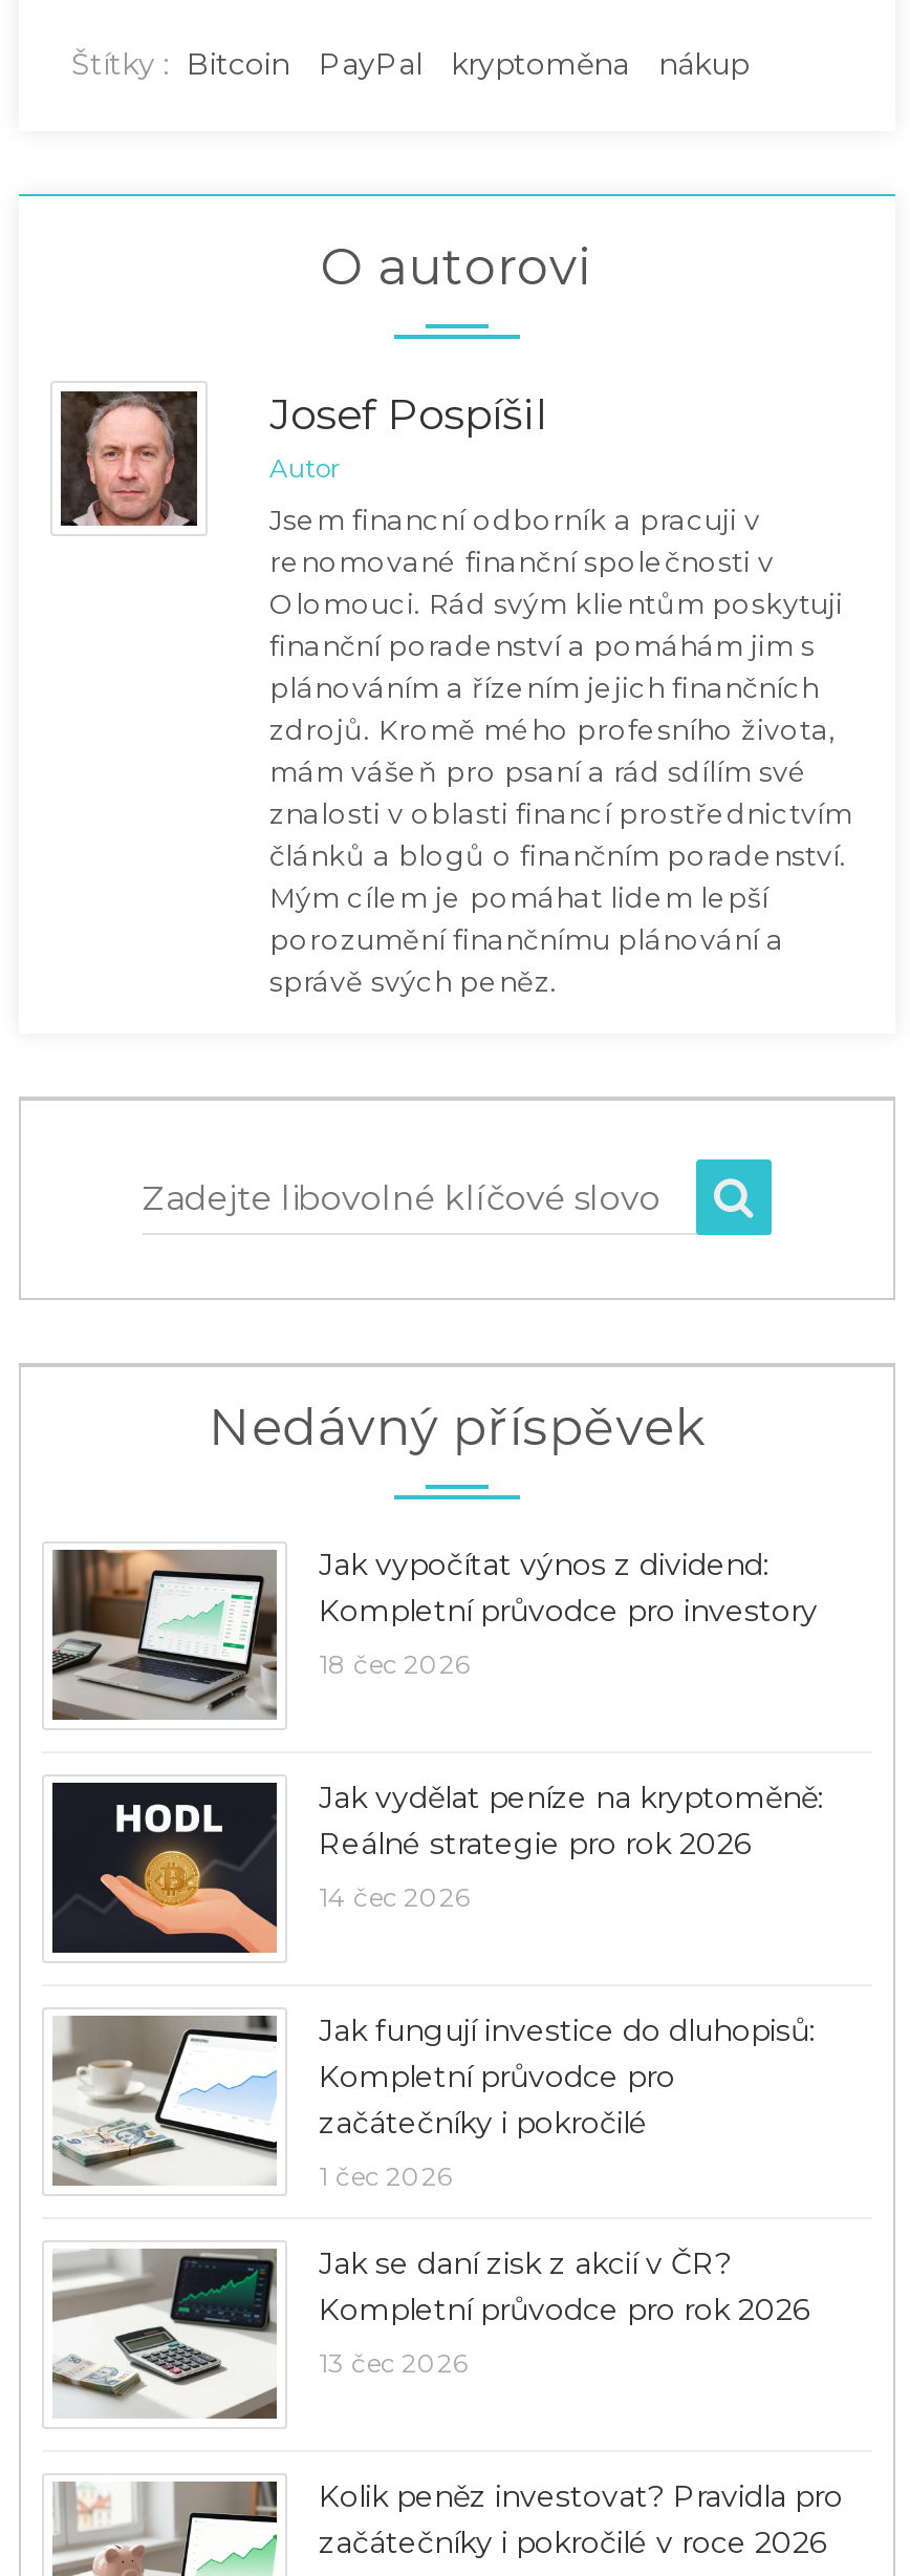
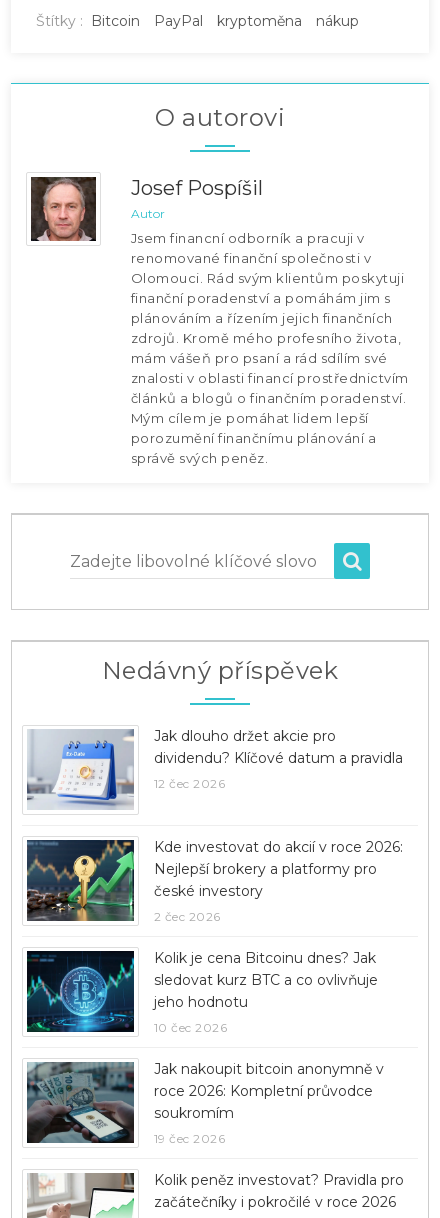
- [image]
- Jak vypočítat výnos z dividend:
- Kompletní průvodce pro investory
+ [image]
+ Jak dlouho držet akcie pro
+ dividendu? Klíčové datum a pravidla

- 18 čec 2026
+ 12 čec 2026

- [image]
- Jak vydělat peníze na kryptoměně:
- Reálné strategie pro rok 2026
+ [image]
+ Kde investovat do akcií v roce 2026:
+ Nejlepší brokery a platformy pro
+ české investory

- 14 čec 2026
+ 2 čec 2026

- [image]
- Jak fungují investice do dluhopisů:
- Kompletní průvodce pro
- začátečníky i pokročilé
+ [image]
+ Kolik je cena Bitcoinu dnes? Jak
+ sledovat kurz BTC a co ovlivňuje
+ jeho hodnotu

- 1 čec 2026
+ 10 čec 2026

- [image]
- Jak se daní zisk z akcií v ČR?
- Kompletní průvodce pro rok 2026
+ [image]
+ Jak nakoupit bitcoin anonymně v
+ roce 2026: Kompletní průvodce
+ soukromím

- 13 čec 2026
+ 19 čec 2026
